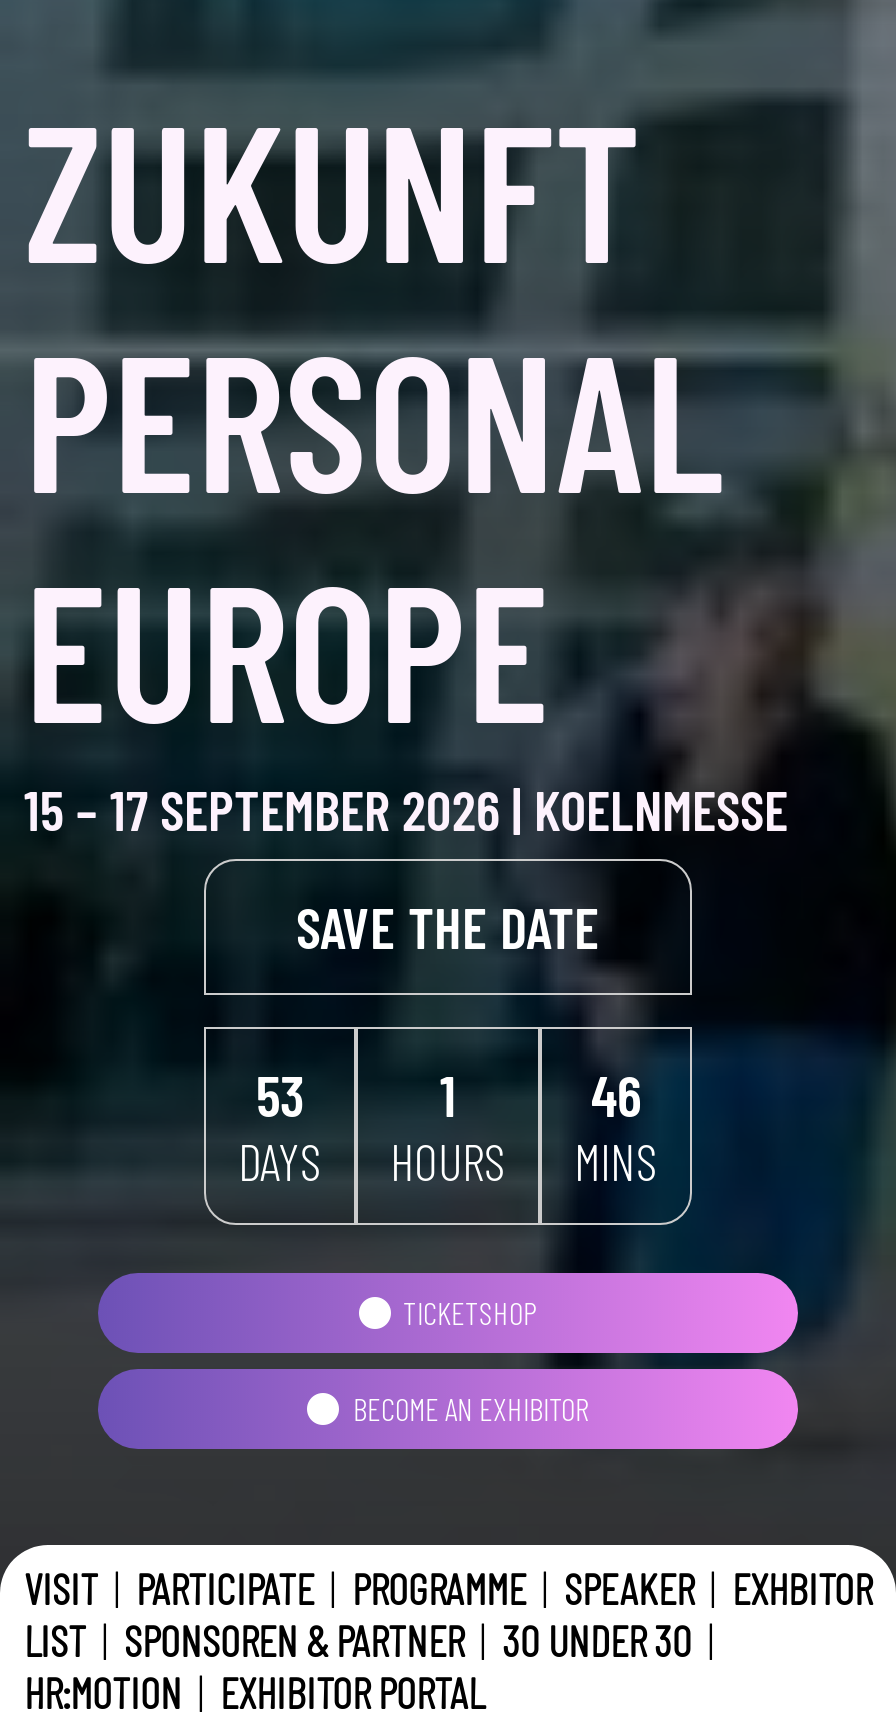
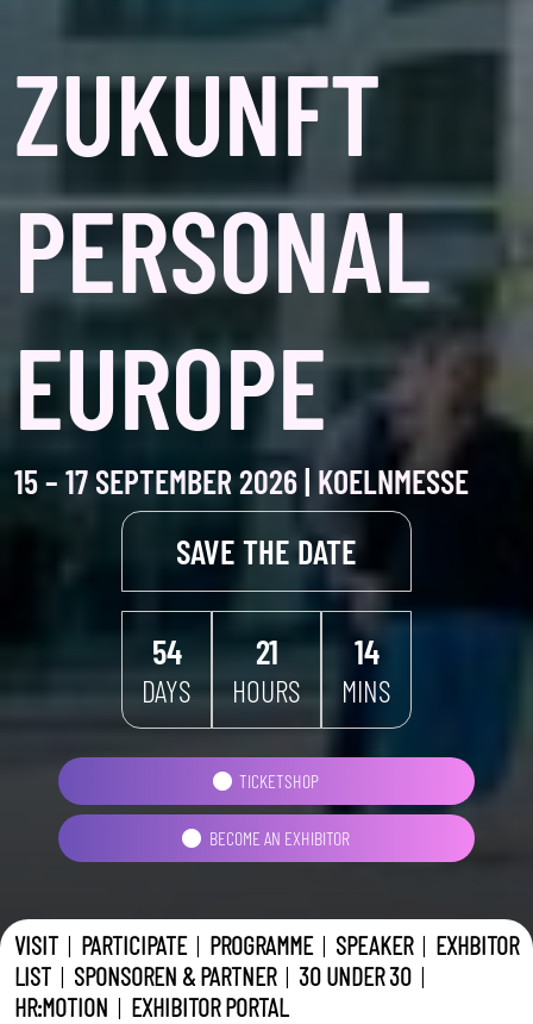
- 53
+ 54

- 1
+ 21

- 46
+ 14
